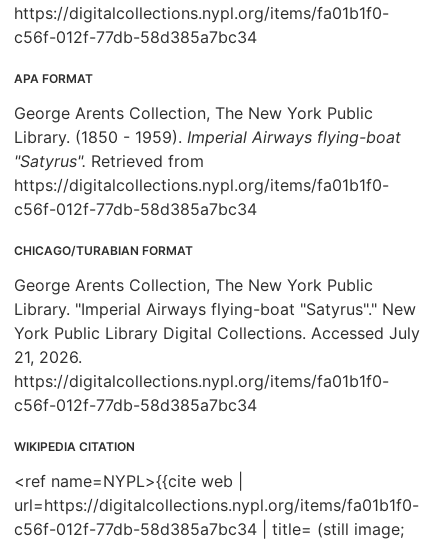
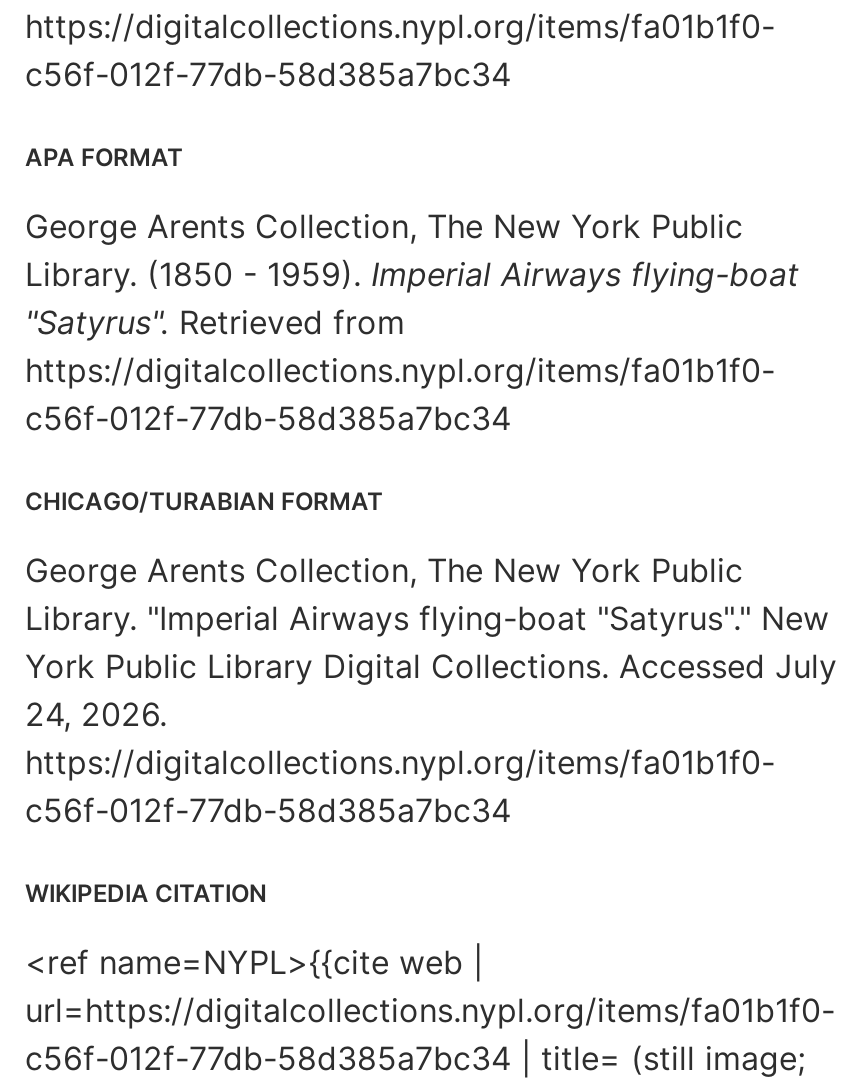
- 21, 2026.
+ 24, 2026.
